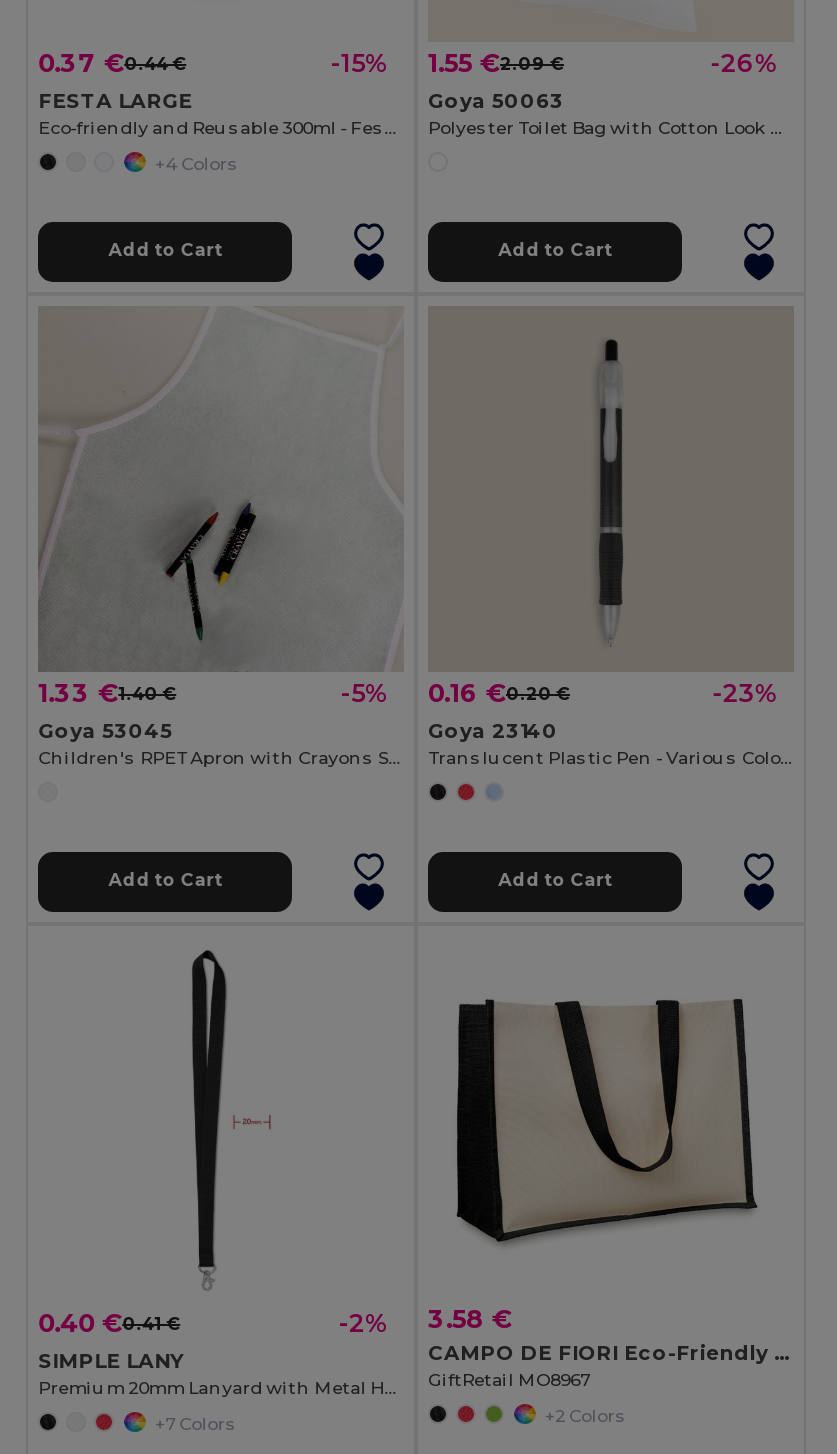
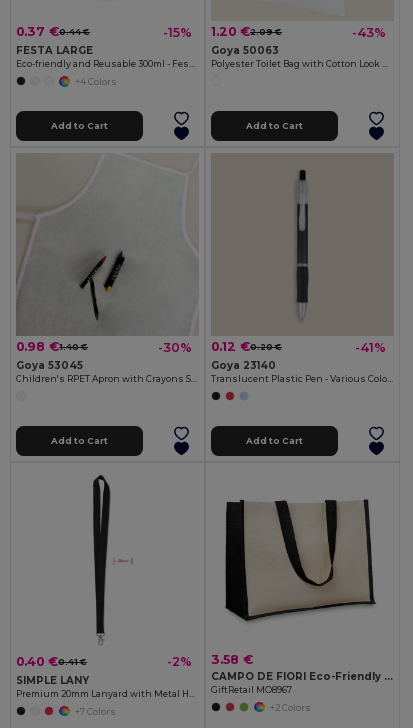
- -15% 1.55 €2.09 €
+ -15% 1.20 €2.09 €

- -26%
+ -43%

- 1.33 €1.40 €
+ 0.98 €1.40 €

- -5%
+ -30%

- 0.16 €0.20 €
+ 0.12 €0.20 €

- -23%
+ -41%
